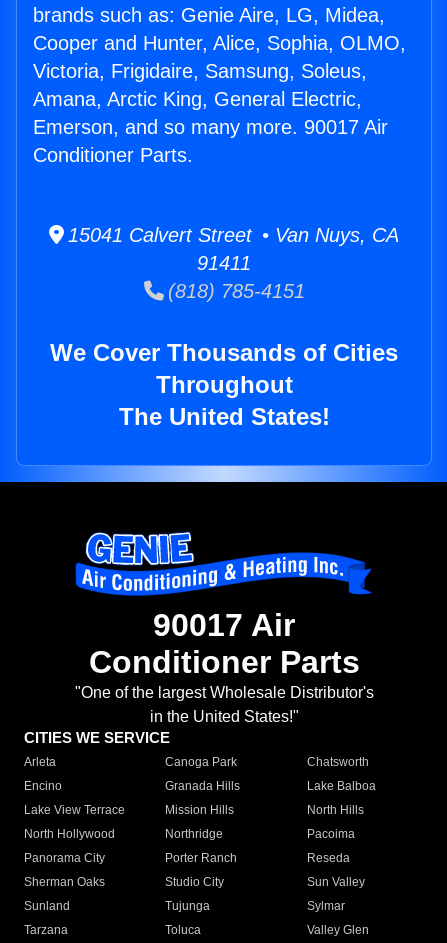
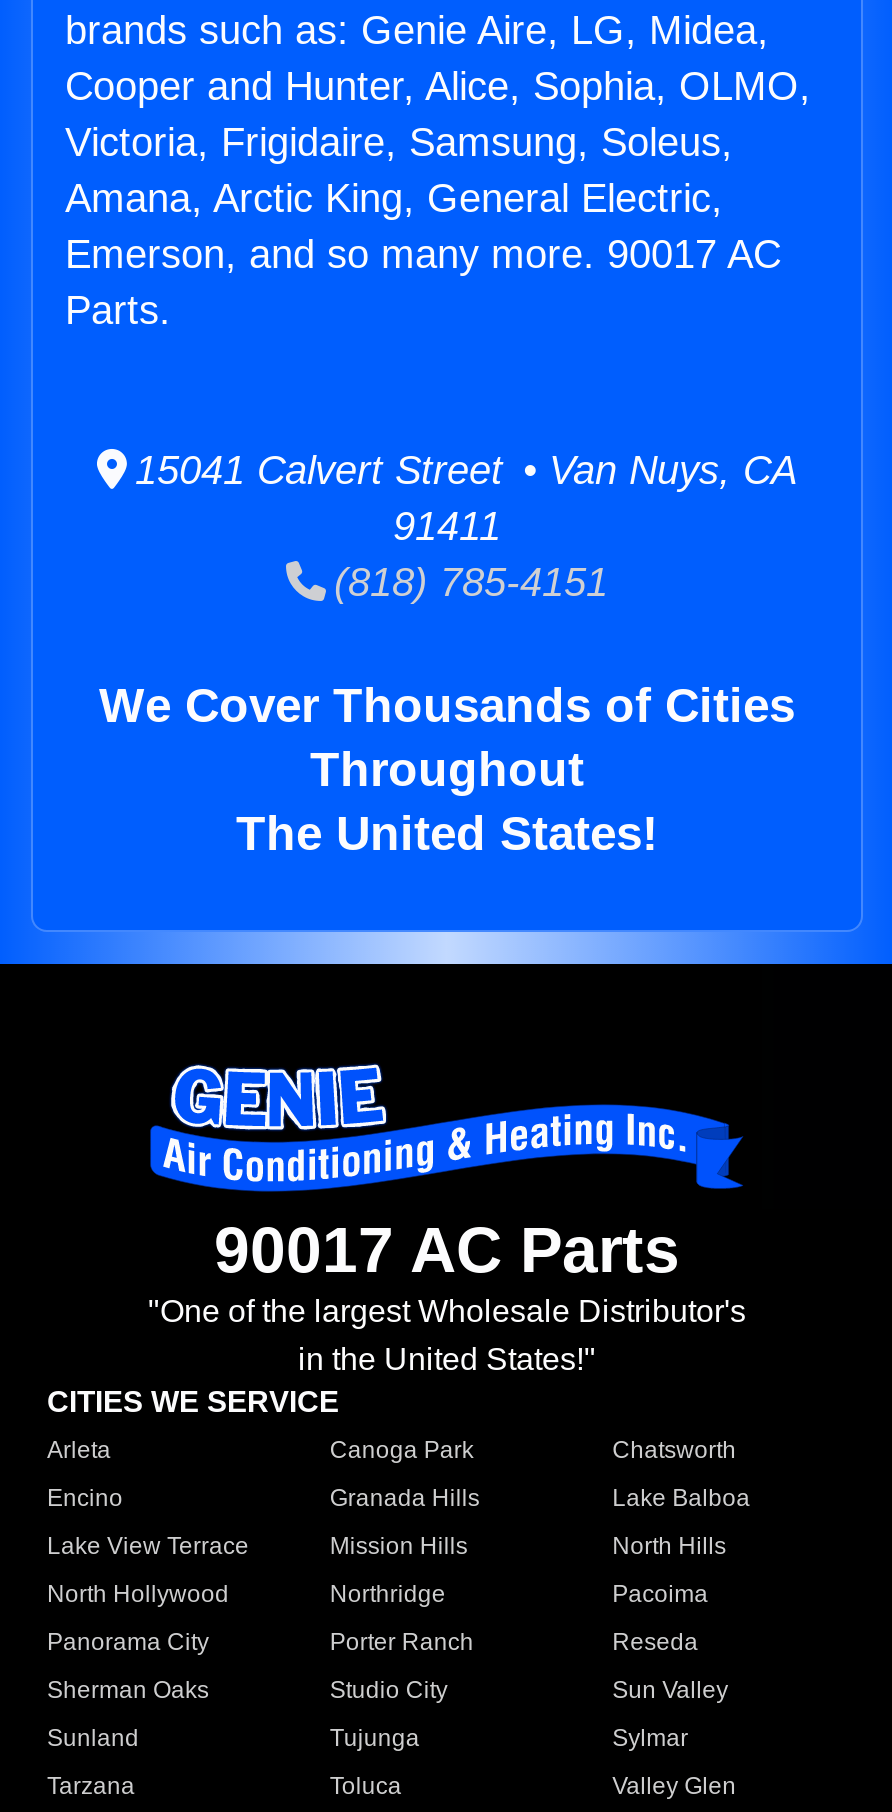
- Emerson, and so many more. 90017 Air
- Conditioner Parts.
+ Emerson, and so many more. 90017 AC
+ Parts.

- 90017 Air
- Conditioner Parts
+ 90017 AC Parts
